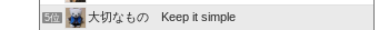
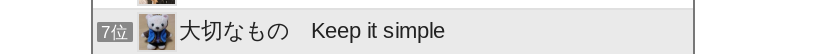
- 5位
+ 7位
